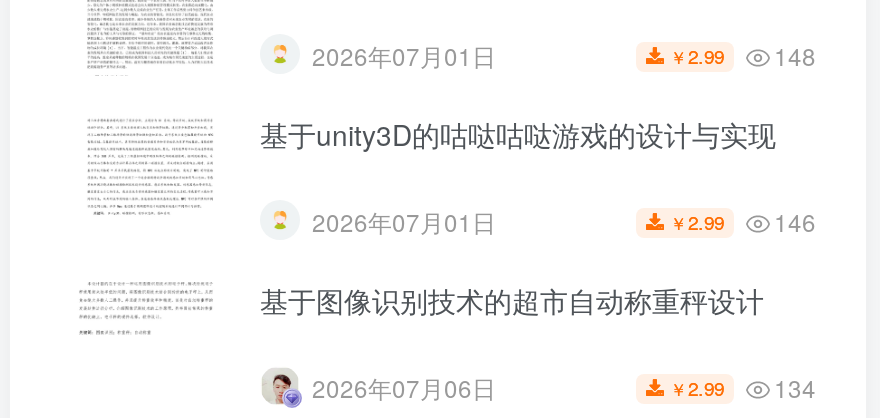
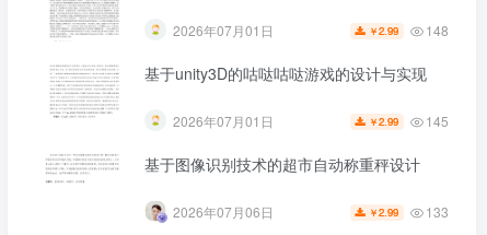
- ￥2.99 146
+ ￥2.99 145

- ￥2.99 134
+ ￥2.99 133
